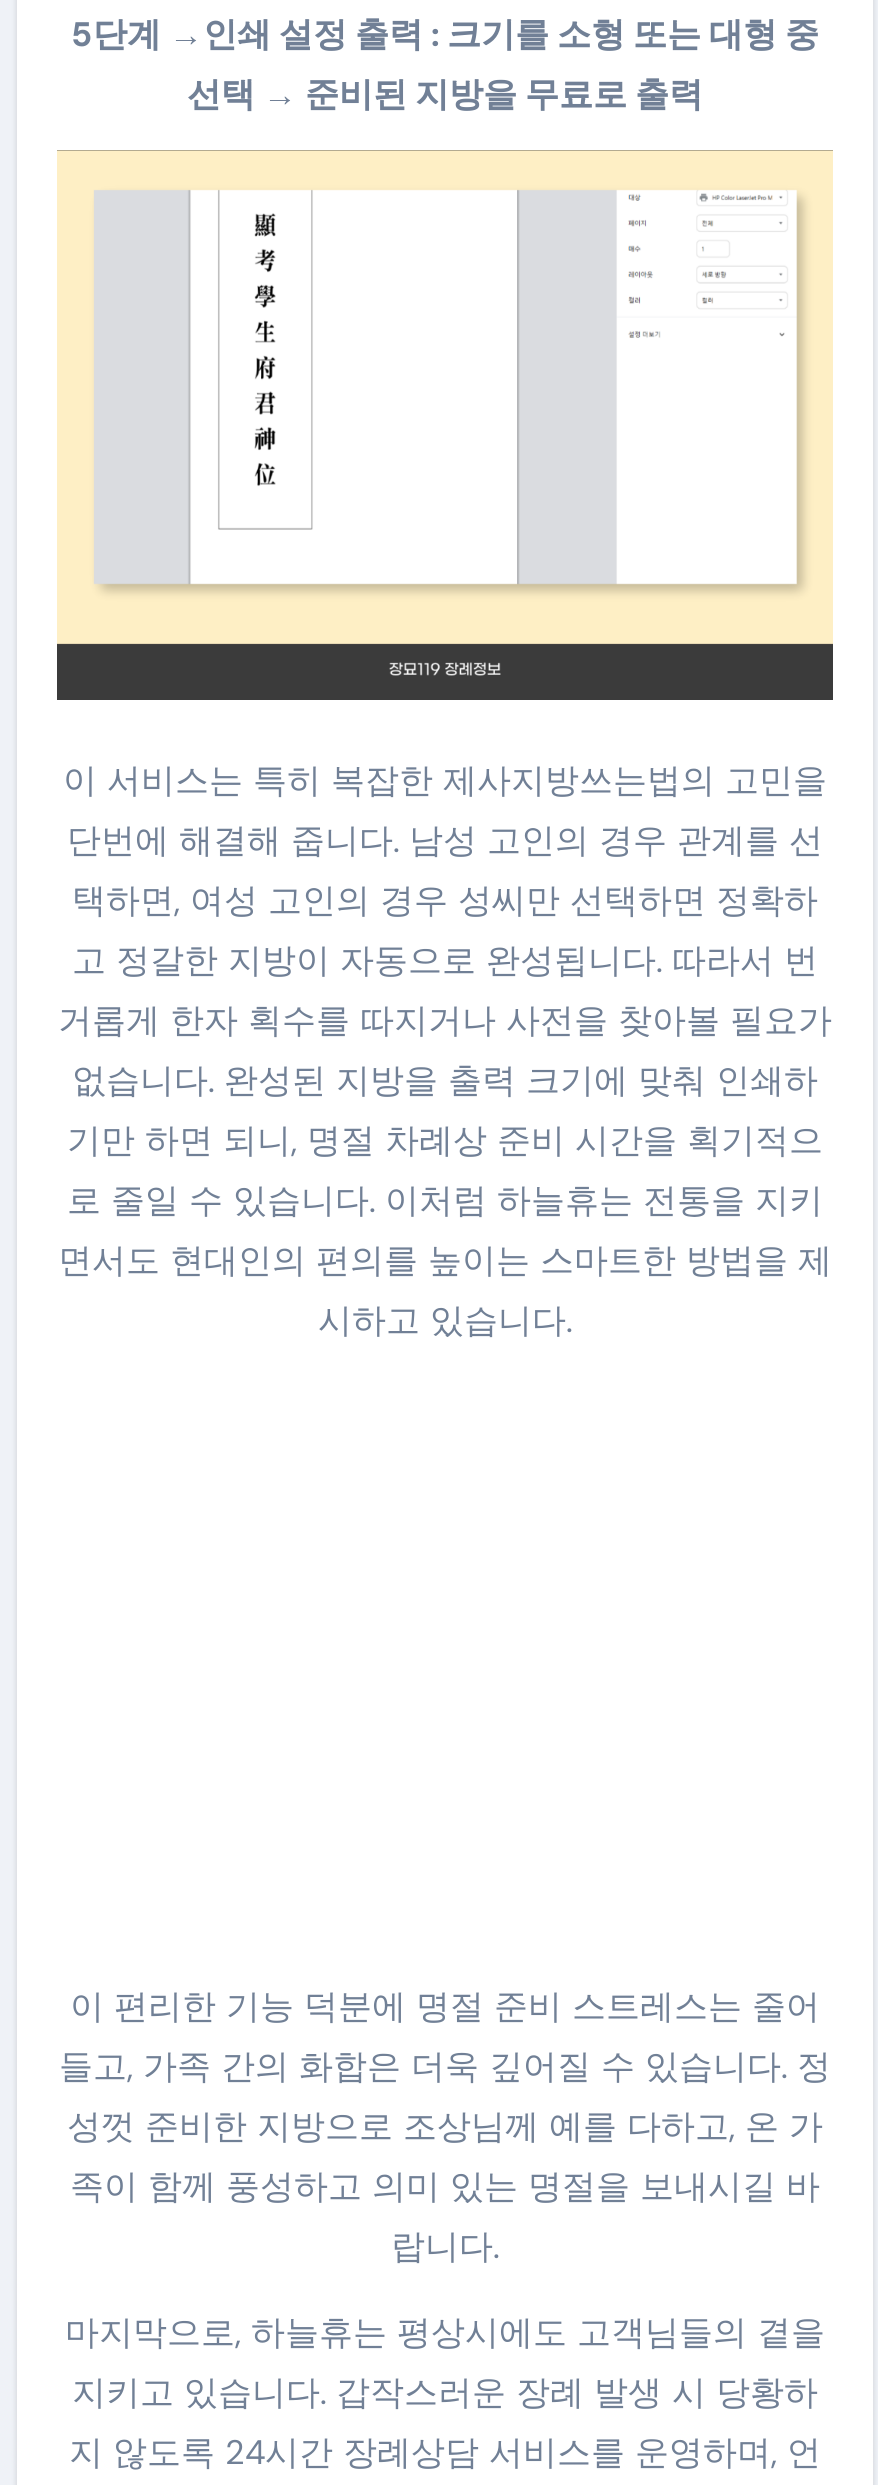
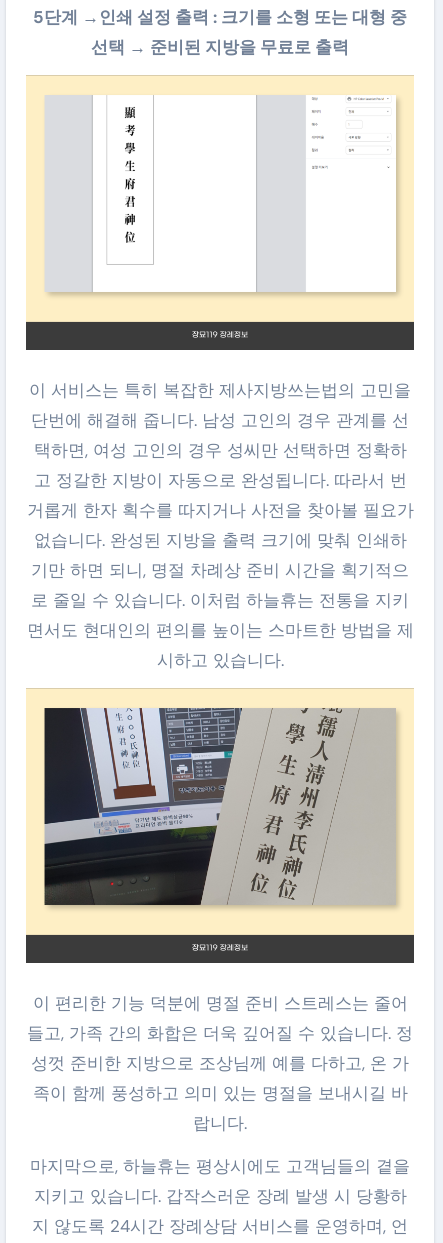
+ [image]
